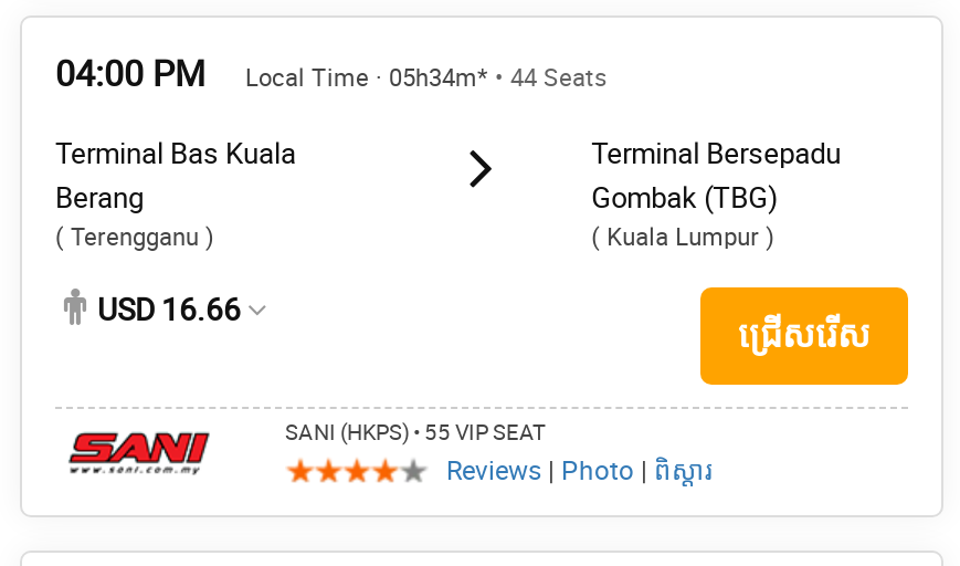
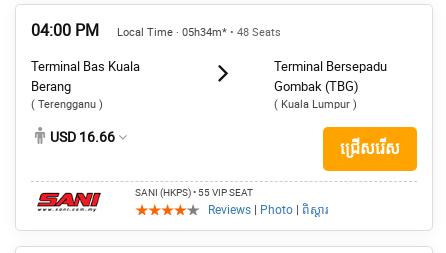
- Local Time · 05h34m* • 44 Seats
+ Local Time · 05h34m* • 48 Seats
